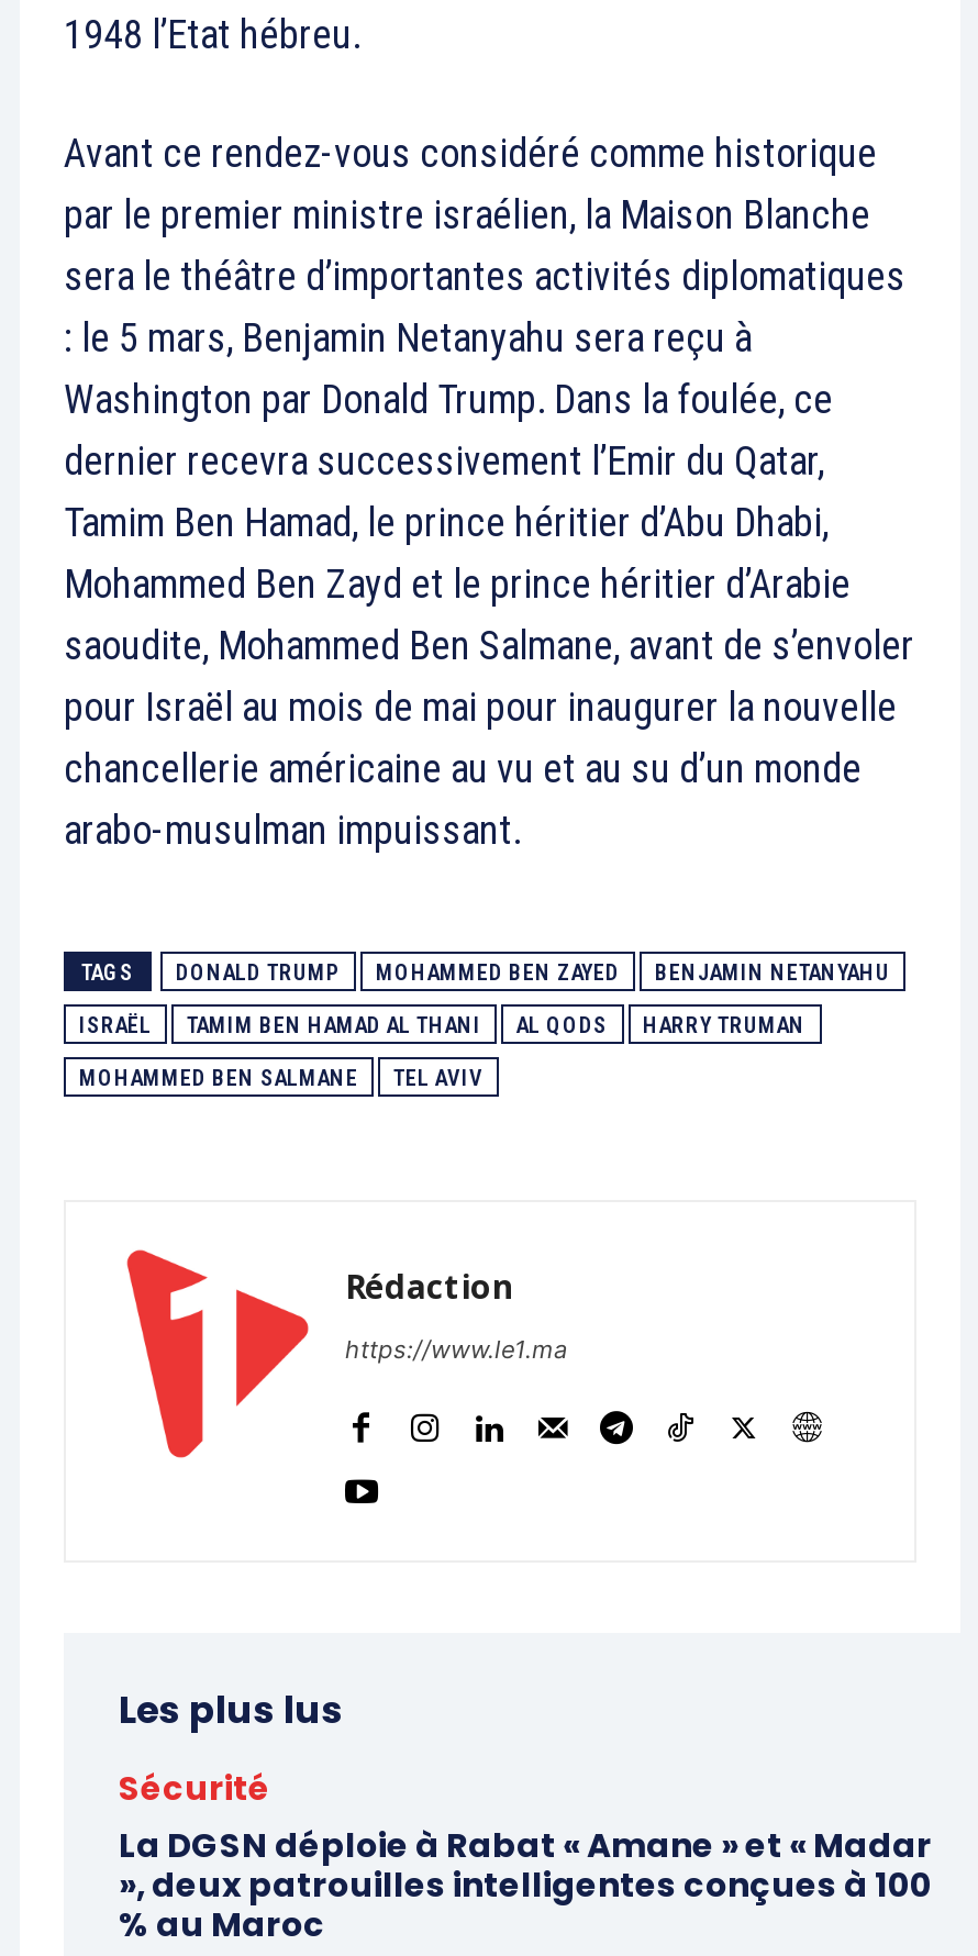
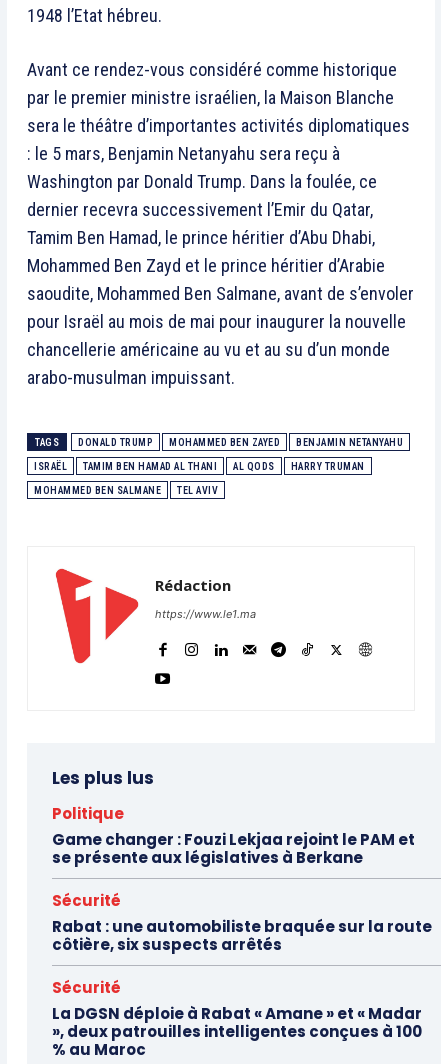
+ Politique
+ Game changer : Fouzi Lekjaa rejoint le PAM et
+ se présente aux législatives à Berkane
+ Sécurité
+ Rabat : une automobiliste braquée sur la route
+ côtière, six suspects arrêtés
